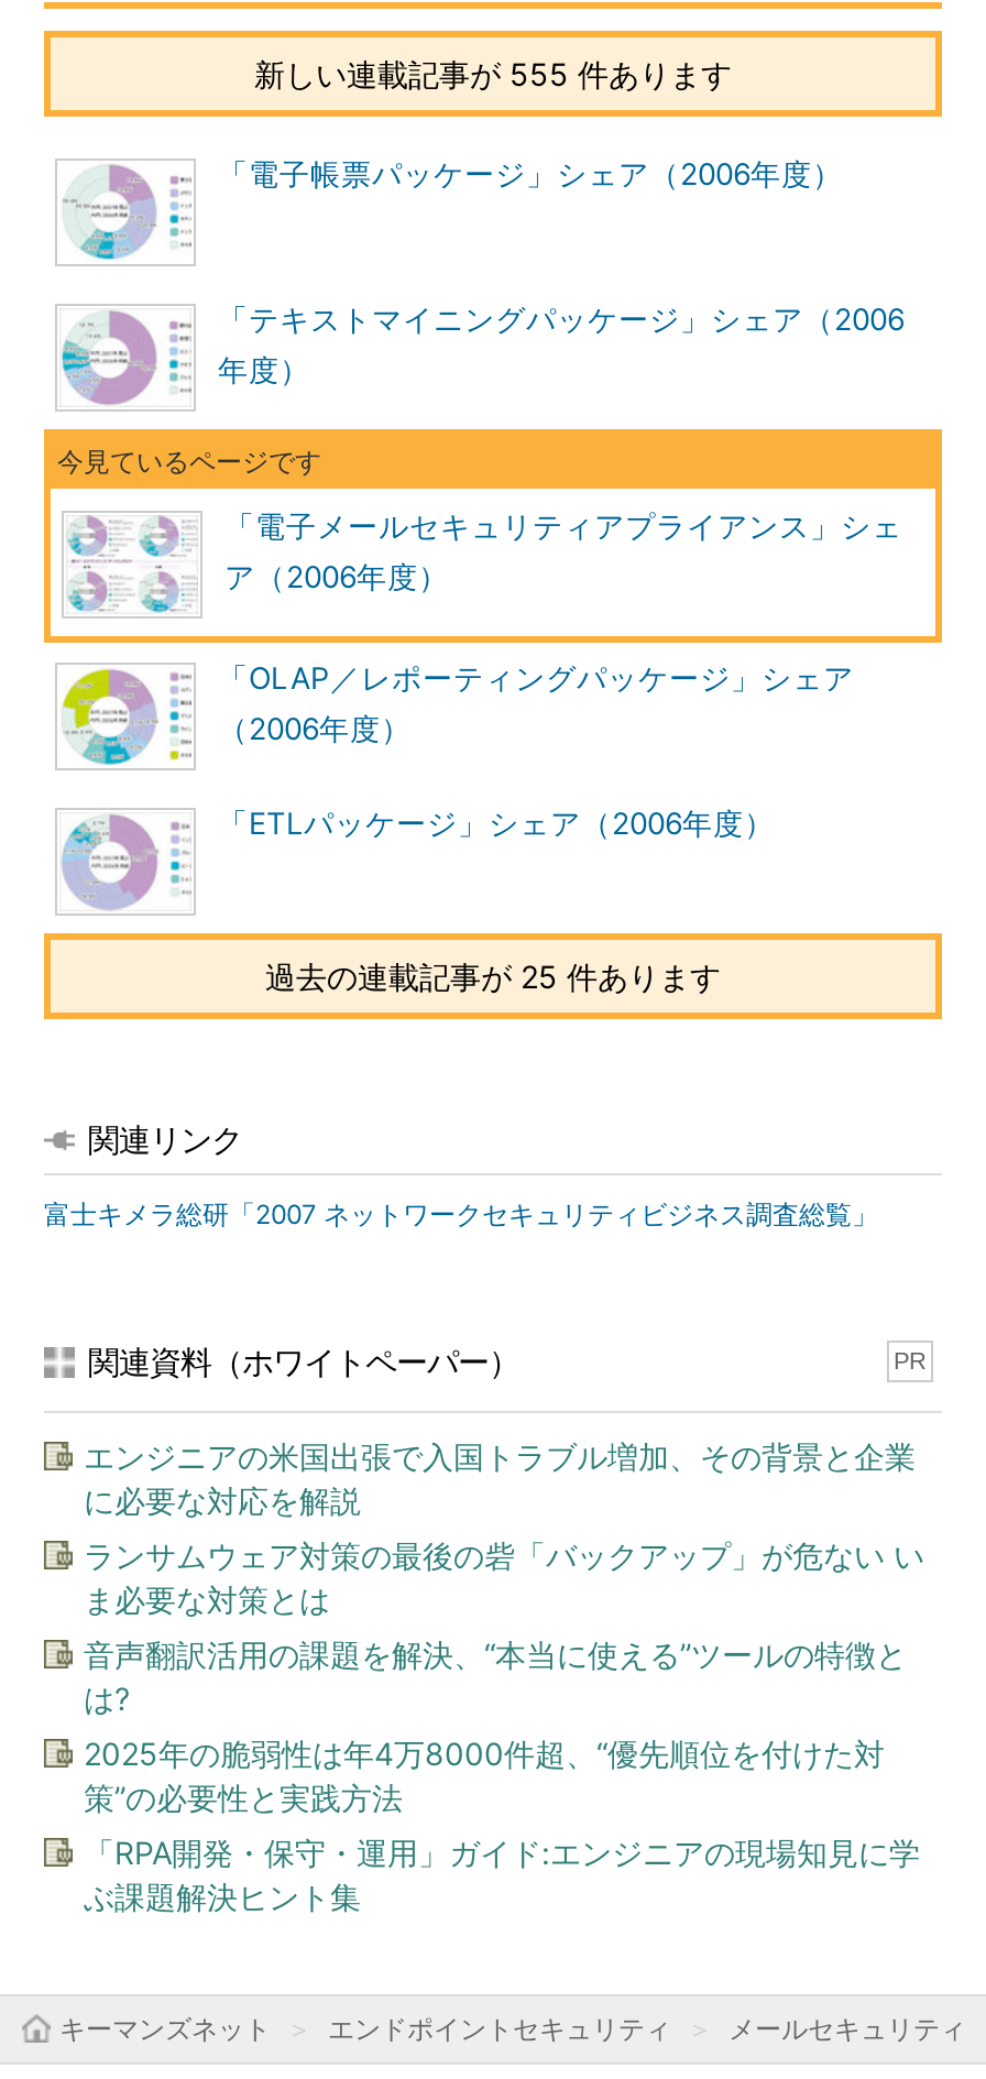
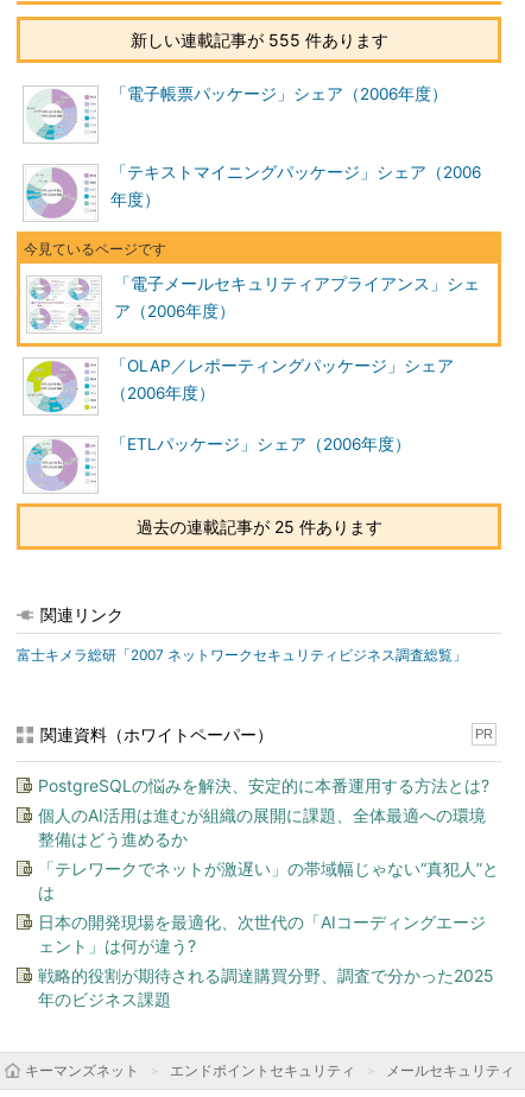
- エンジニアの米国出張で入国トラブル増加、その背景と企業
- に必要な対応を解説
+ PostgreSQLの悩みを解決、安定的に本番運用する方法とは?

- ランサムウェア対策の最後の砦「バックアップ」が危ない い
- ま必要な対策とは
+ 個人のAI活用は進むが組織の展開に課題、全体最適への環境
+ 整備はどう進めるか

- 音声翻訳活用の課題を解決、“本当に使える”ツールの特徴と
- は?
+ 「テレワークでネットが激遅い」の帯域幅じゃない“真犯人”と
+ は

- 2025年の脆弱性は年4万8000件超、“優先順位を付けた対
- 策”の必要性と実践方法
+ 日本の開発現場を最適化、次世代の「AIコーディングエージ
+ ェント」は何が違う?

- 「RPA開発・保守・運用」ガイド:エンジニアの現場知見に学
- ぶ課題解決ヒント集
+ 戦略的役割が期待される調達購買分野、調査で分かった2025
+ 年のビジネス課題
